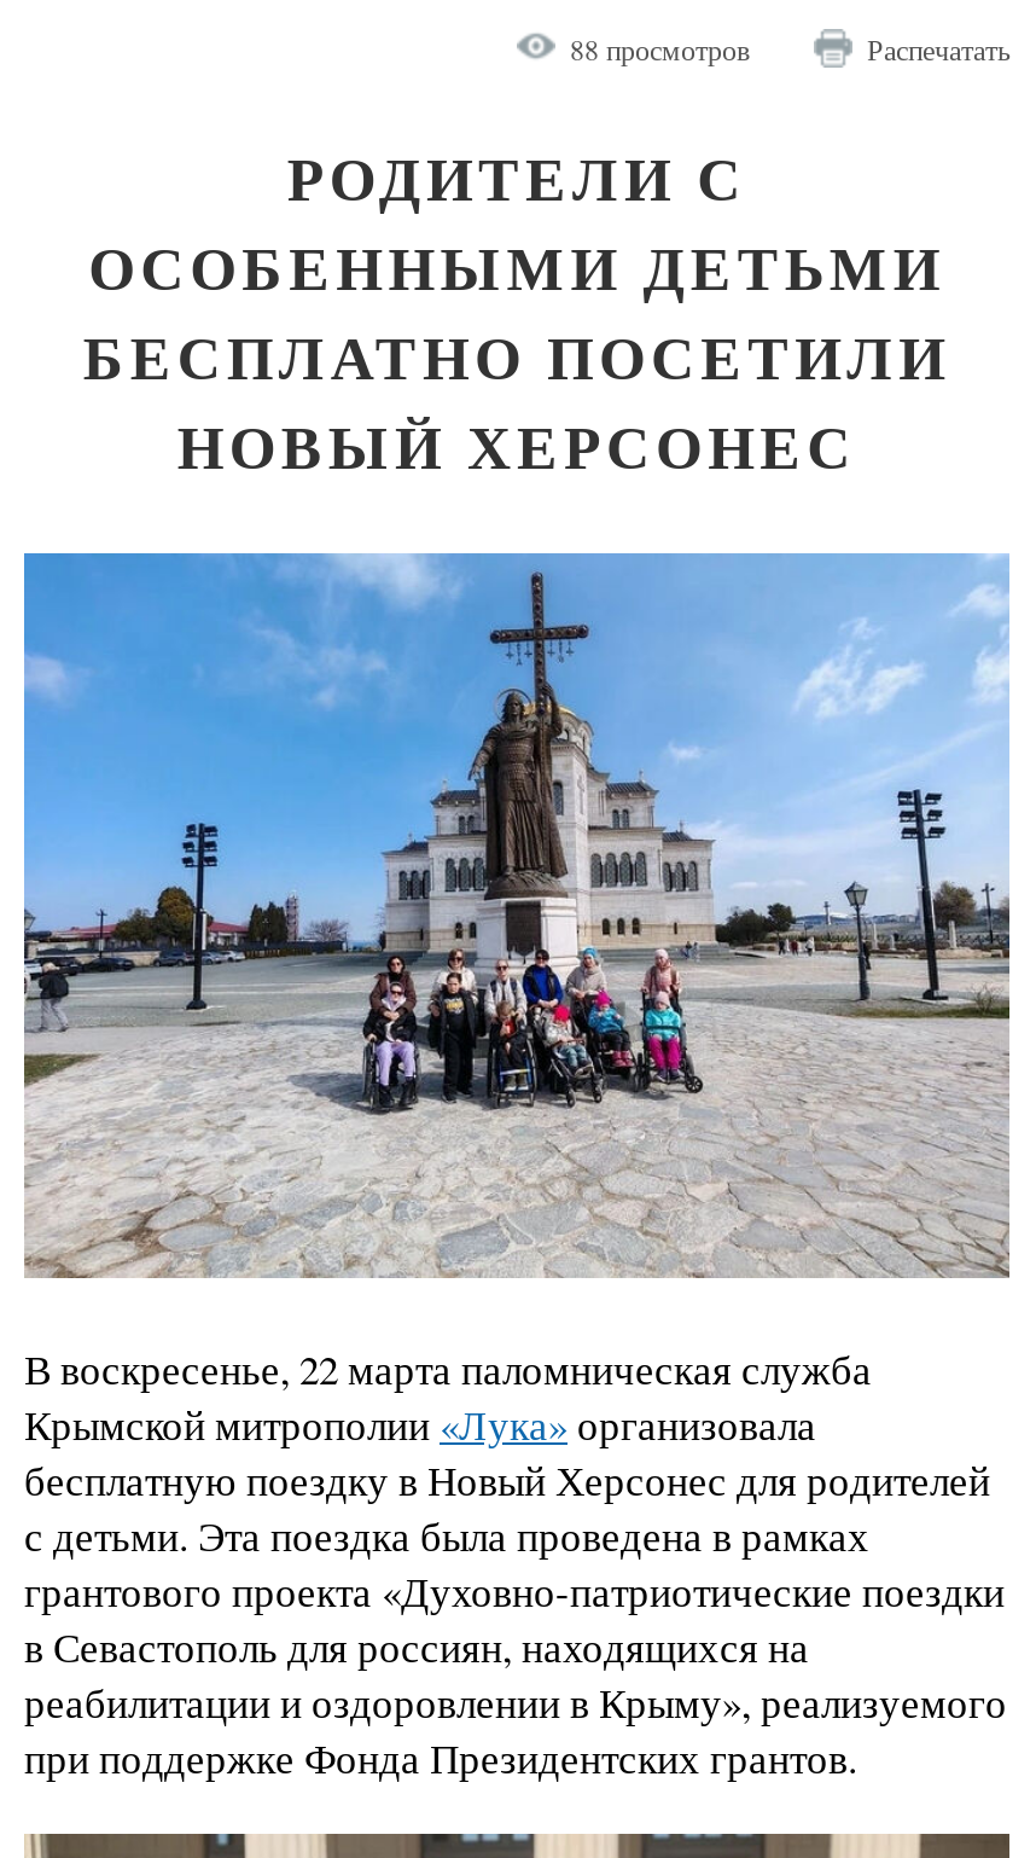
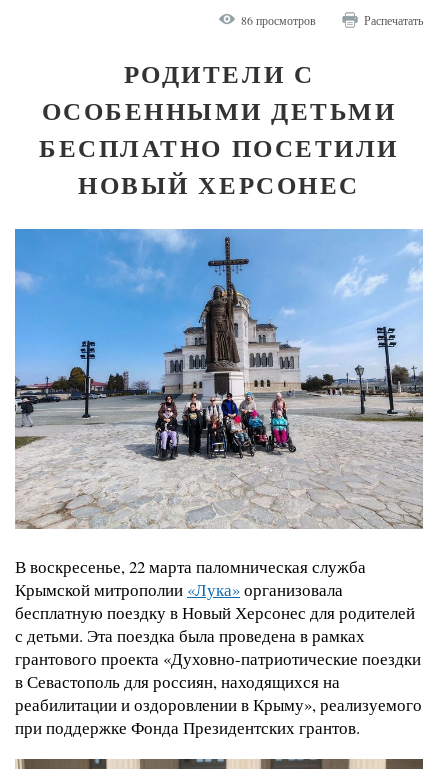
- 88 просмотров
+ 86 просмотров
